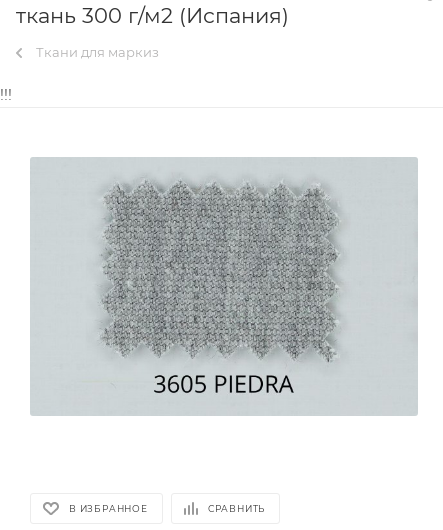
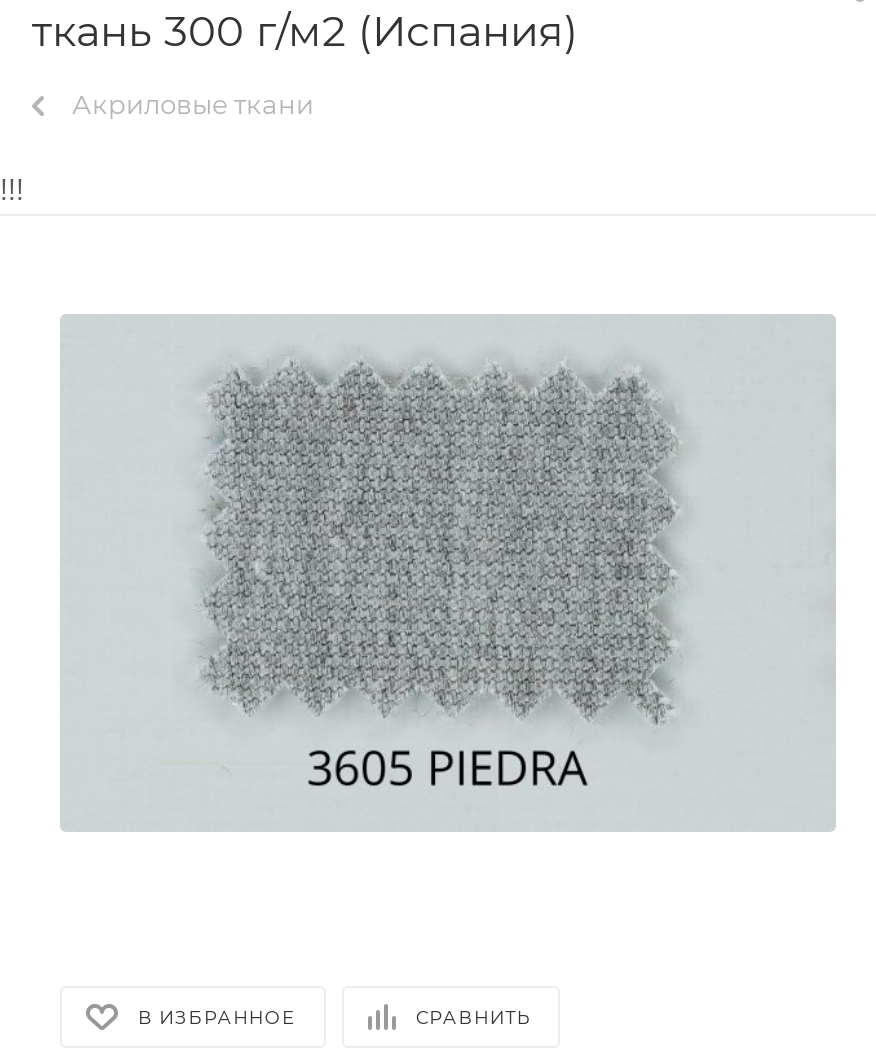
- Ткани для маркиз
+ Акриловые ткани
